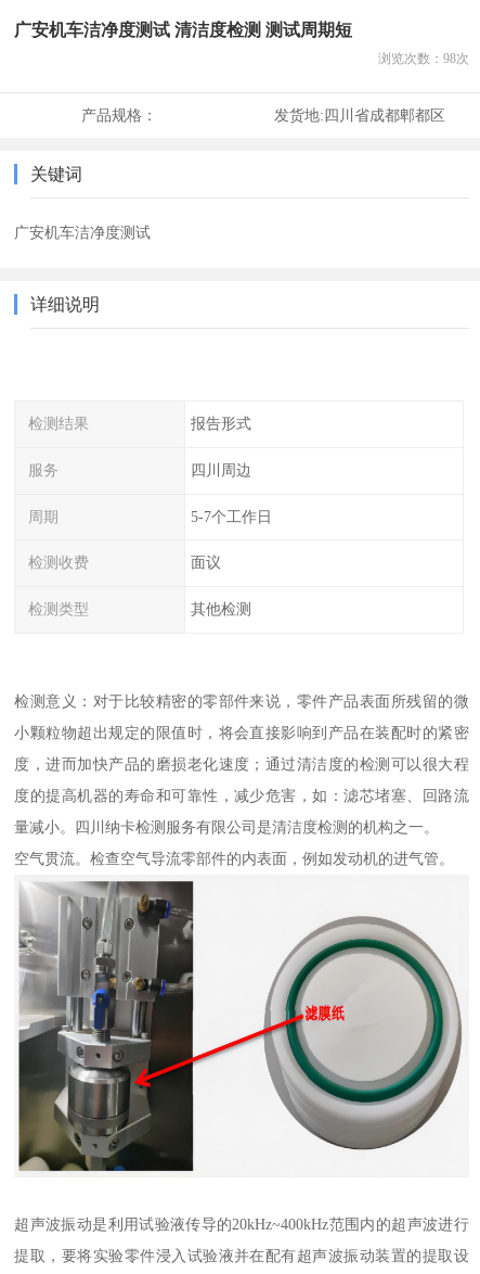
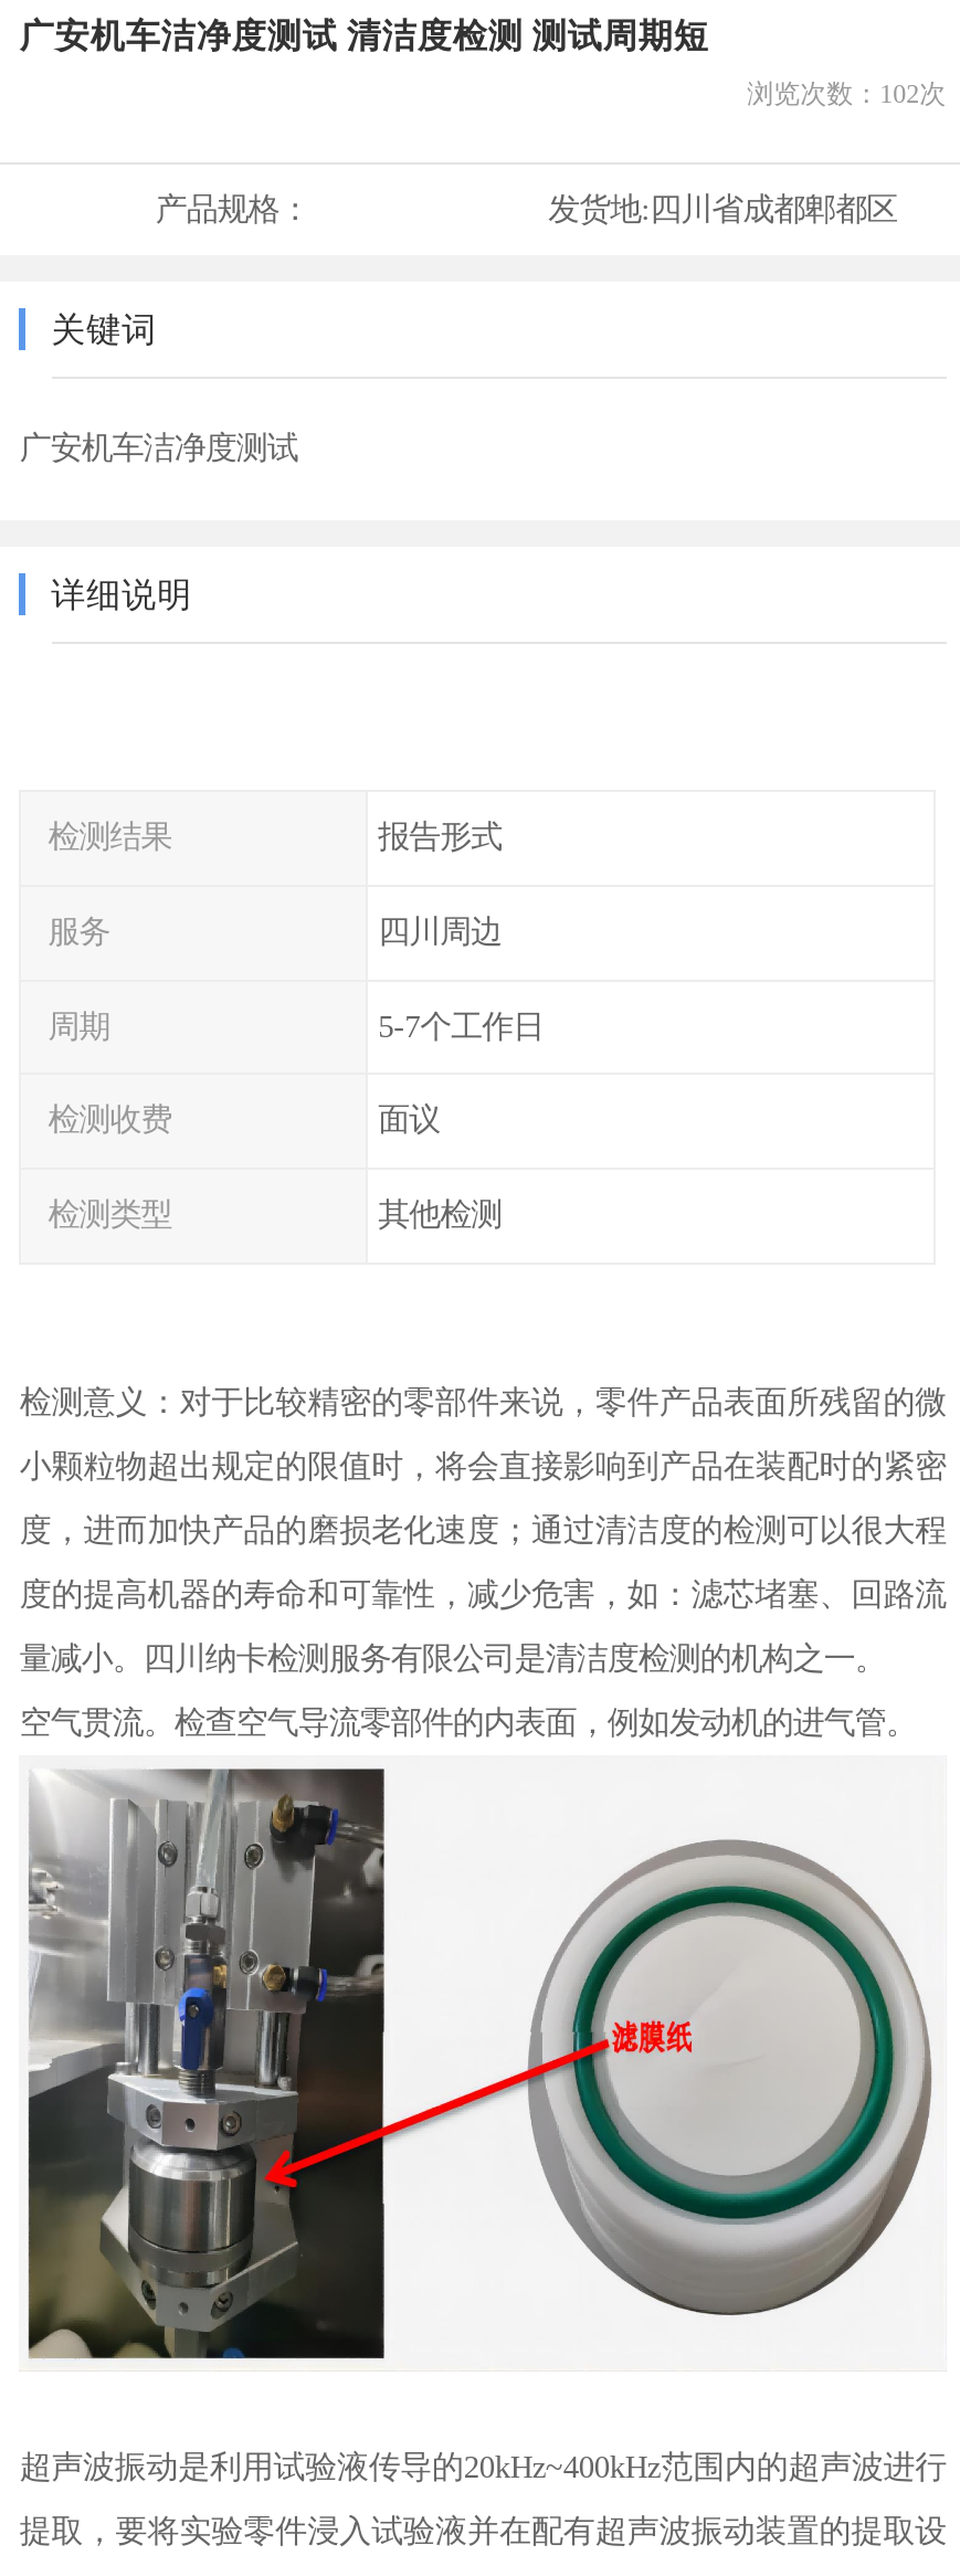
- 浏览次数：98次
+ 浏览次数：102次
